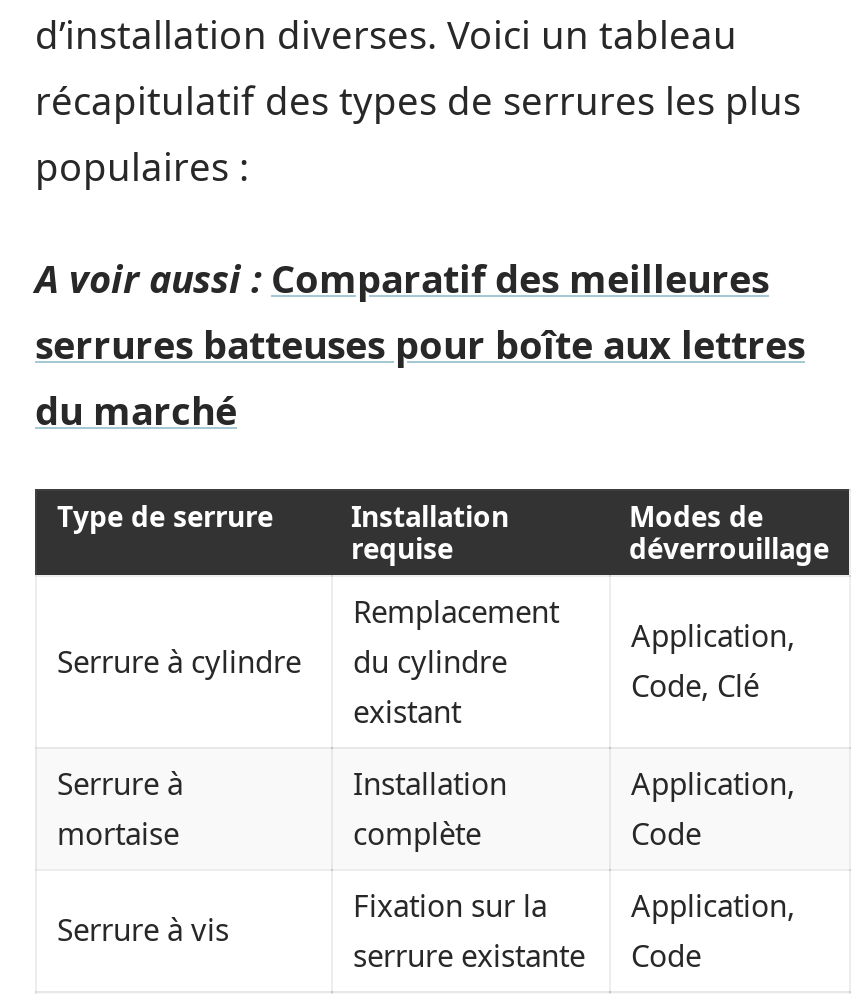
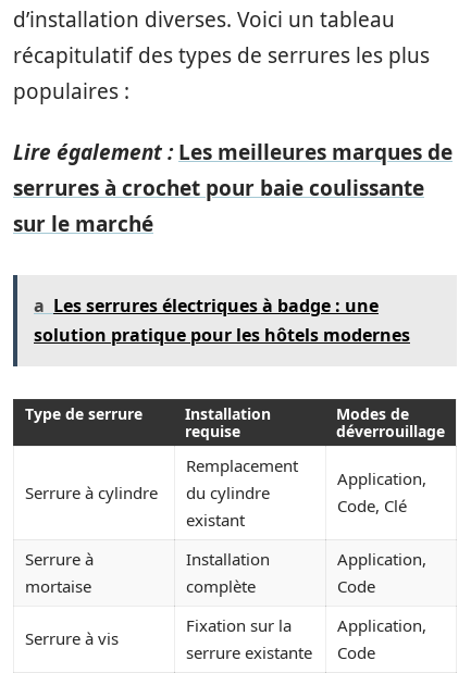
- A voir aussi : Comparatif des meilleures
- serrures batteuses pour boîte aux lettres
- du marché
+ Lire également : Les meilleures marques de
+ serrures à crochet pour baie coulissante
+ sur le marché
+ a Les serrures électriques à badge : une
+ solution pratique pour les hôtels modernes
